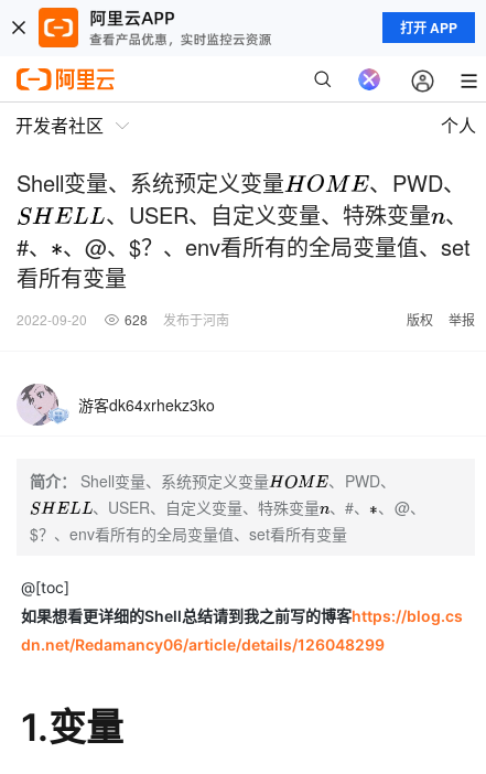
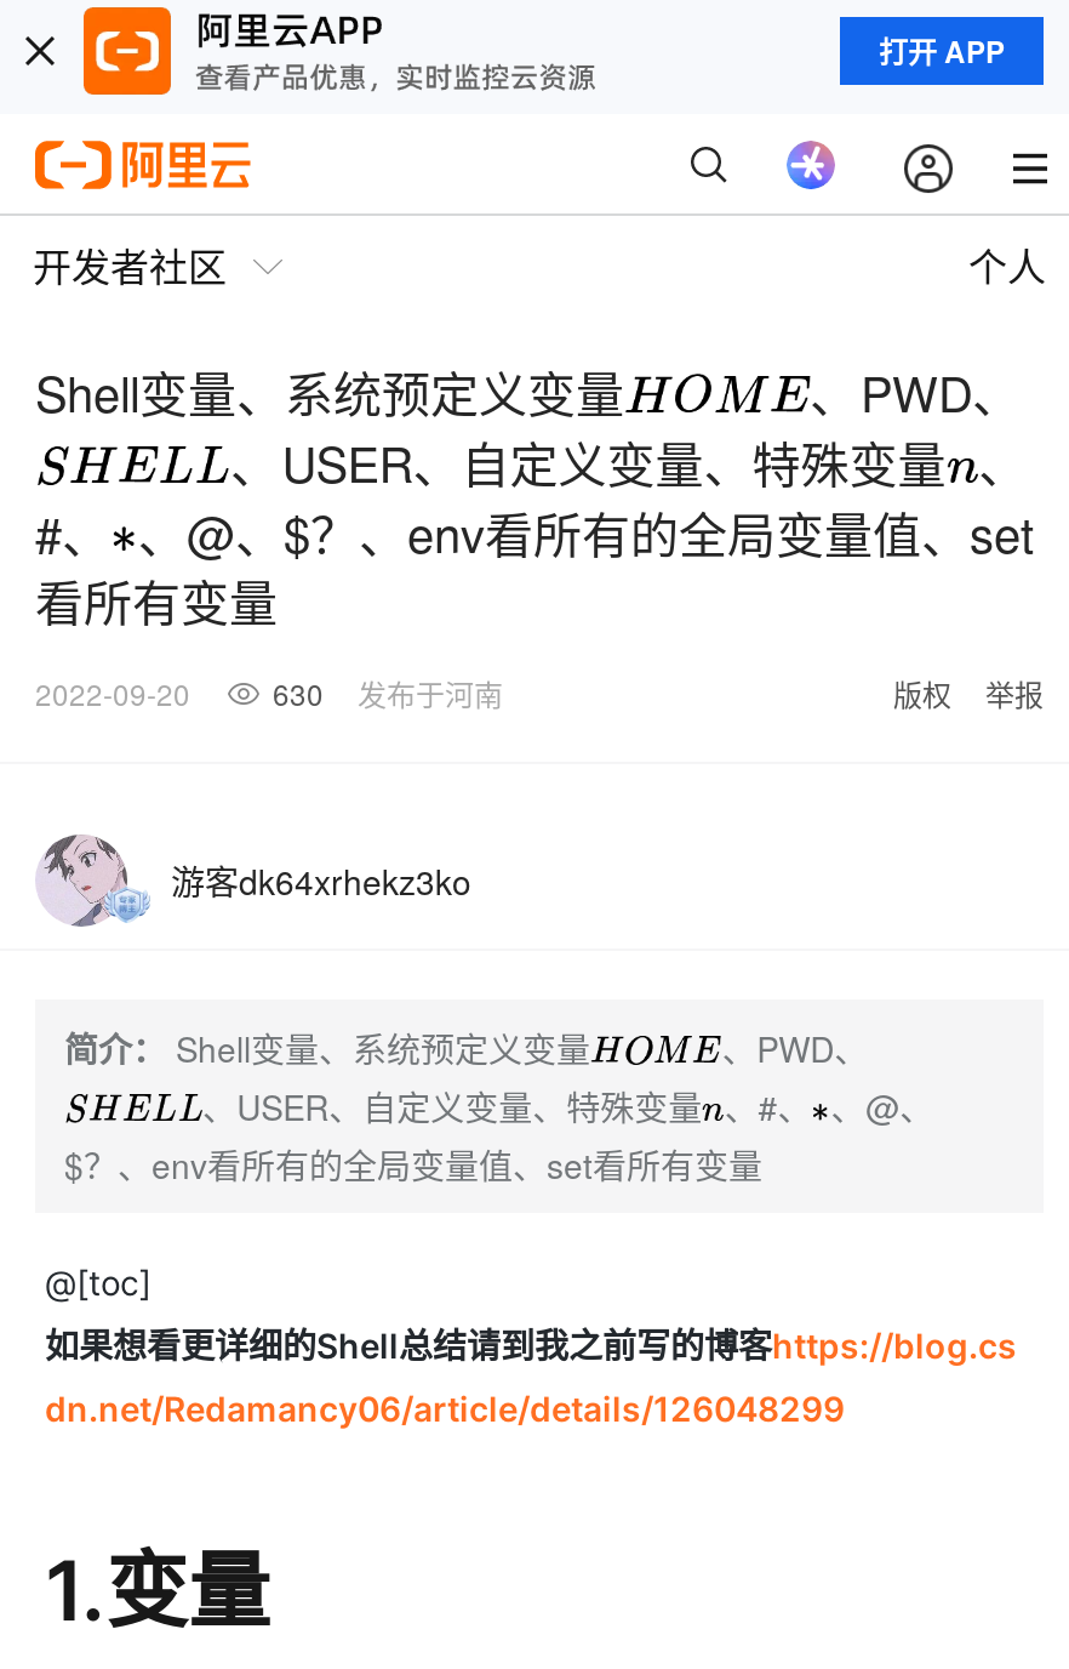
- 2022-09-20 628 发布于河南
+ 2022-09-20 630 发布于河南
